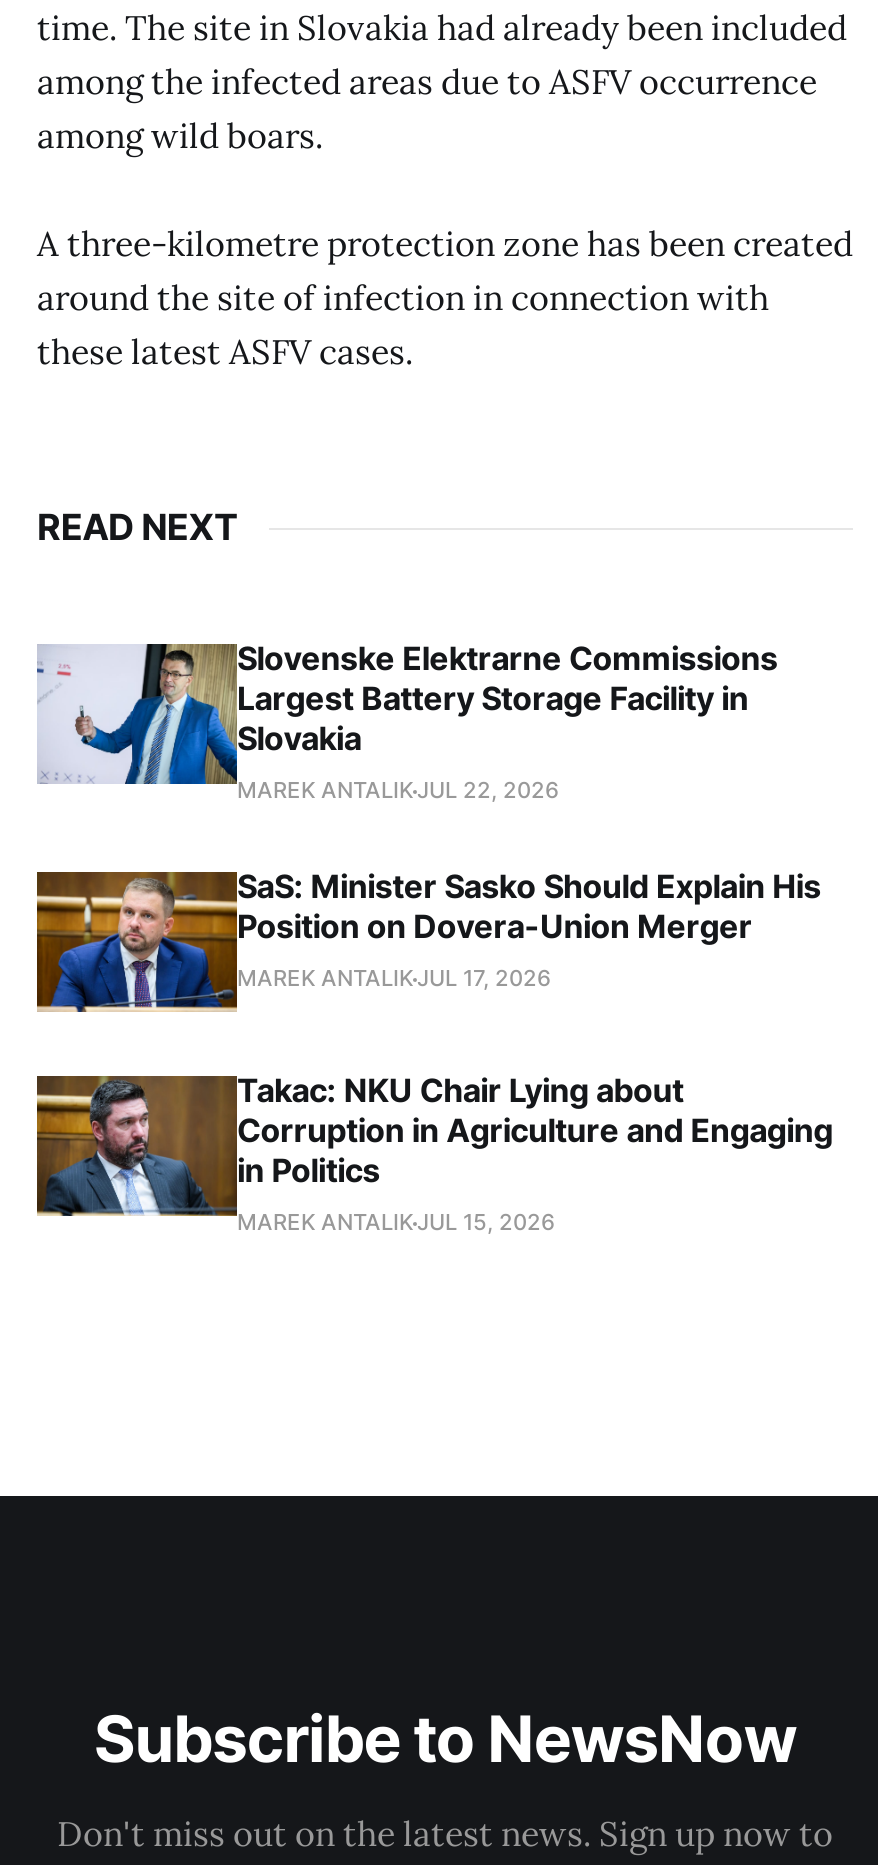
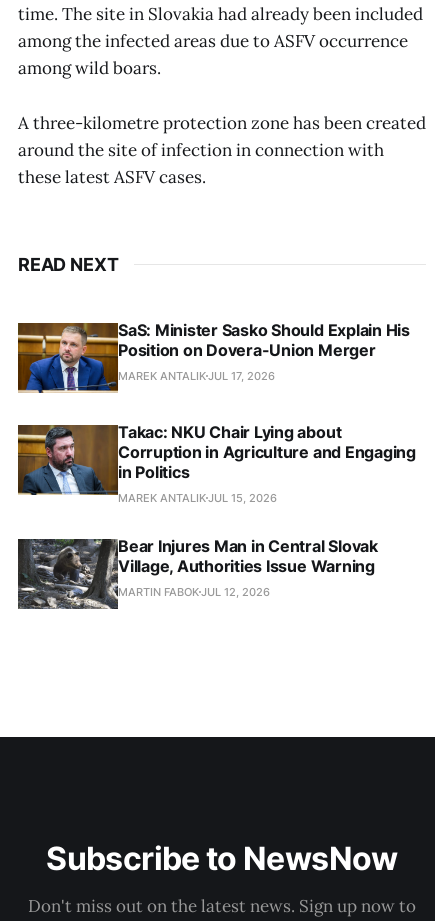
- [image]
- Slovenske Elektrarne Commissions
- Largest Battery Storage Facility in
- Slovakia
- MAREK ANTALIK JUL 22, 2026

moved up: [image] | SaS: Minister Sasko Should Explain His | Position on Dovera-Union Merger | MAREK ANTALIK JUL 17, 2026 | Takac: NKU Chair Lying about | Corruption in Agriculture and Engaging | in Politics | MAREK ANTALIK JUL 15, 2026

+ [image]
+ Bear Injures Man in Central Slovak
+ Village, Authorities Issue Warning
+ MARTIN FABOK JUL 12, 2026
